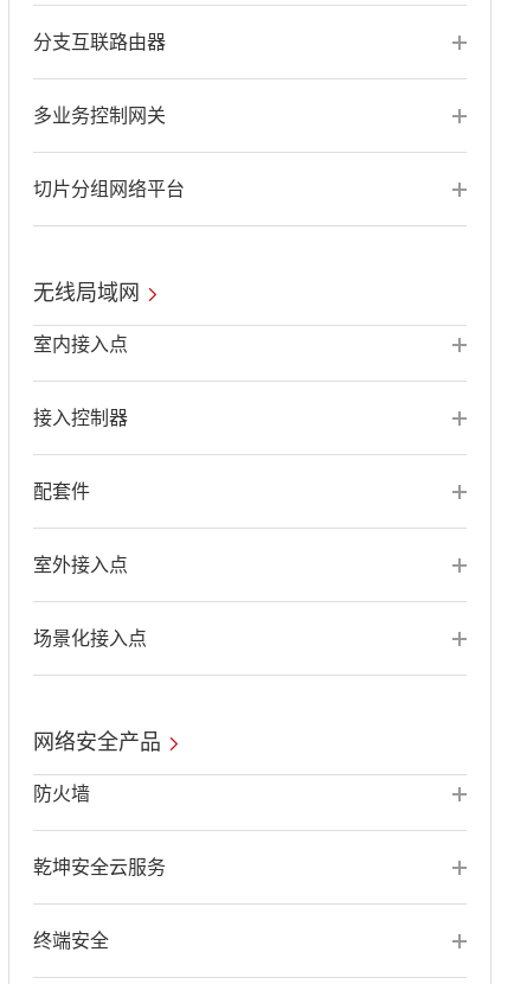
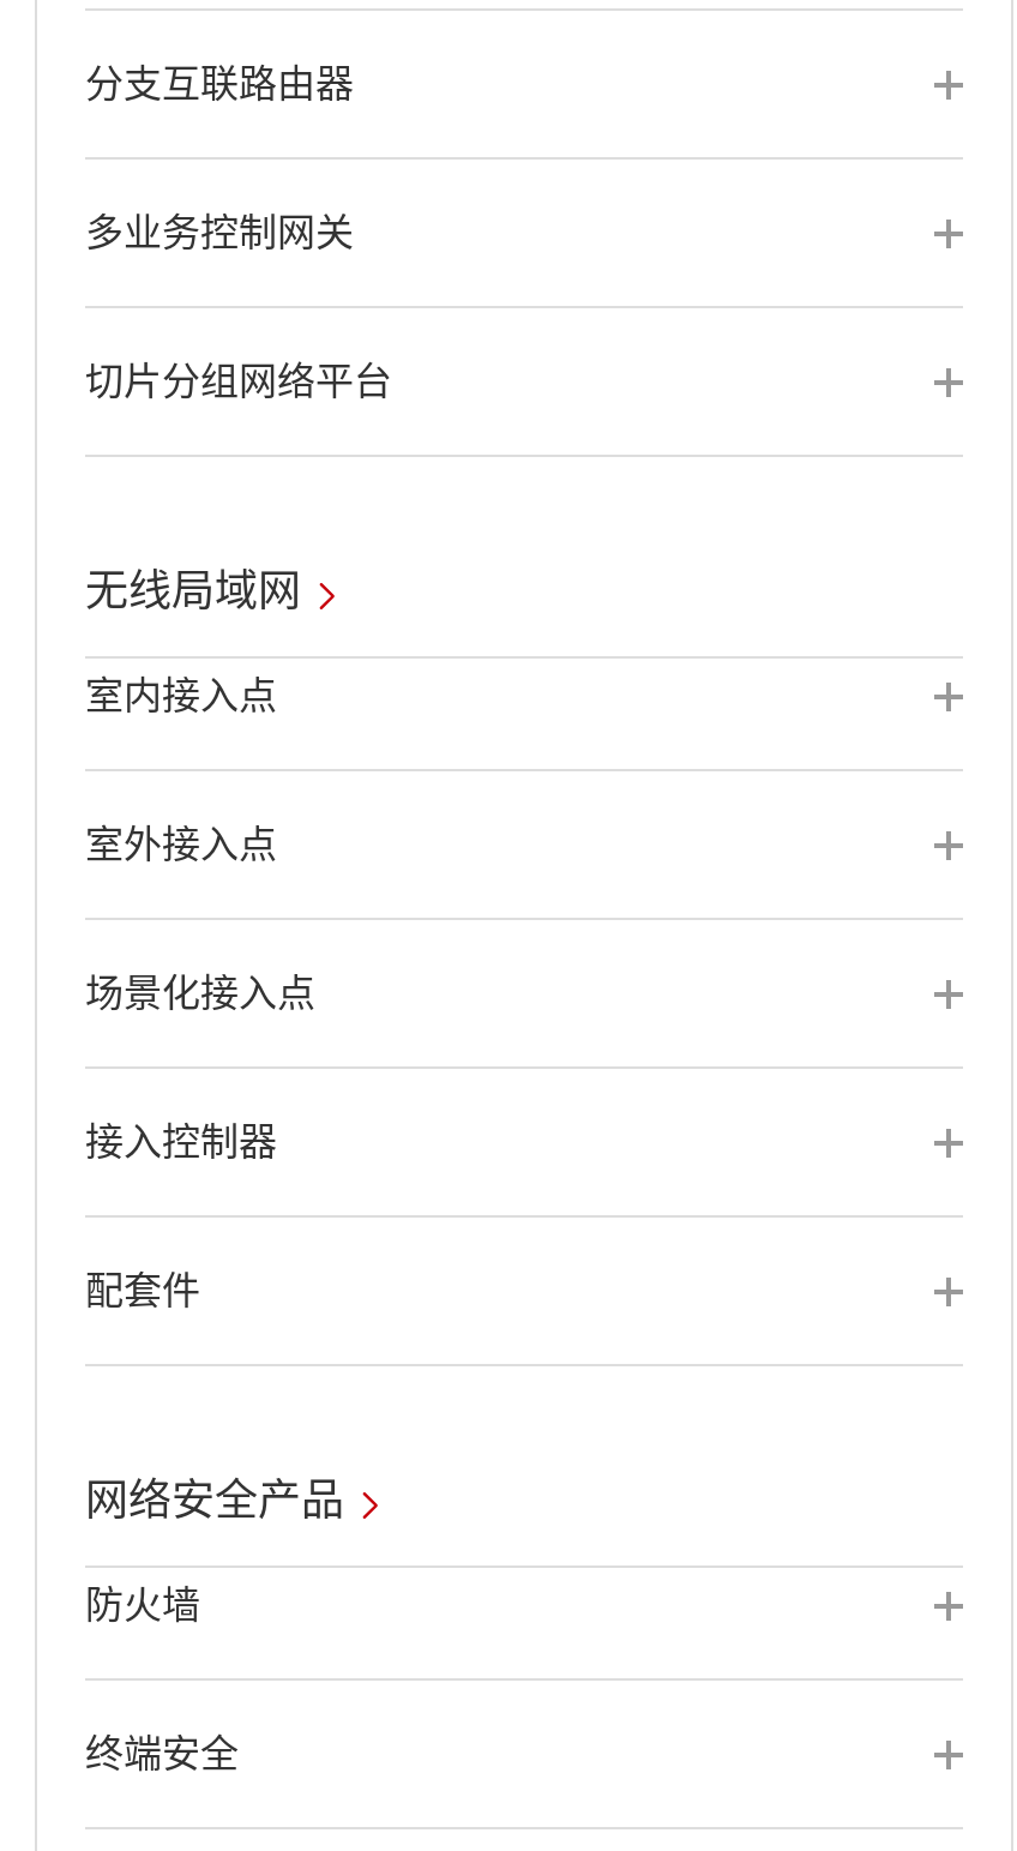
moved down: 接入控制器 | 配套件

moved up: 室外接入点

moved up: 场景化接入点

- 乾坤安全云服务
